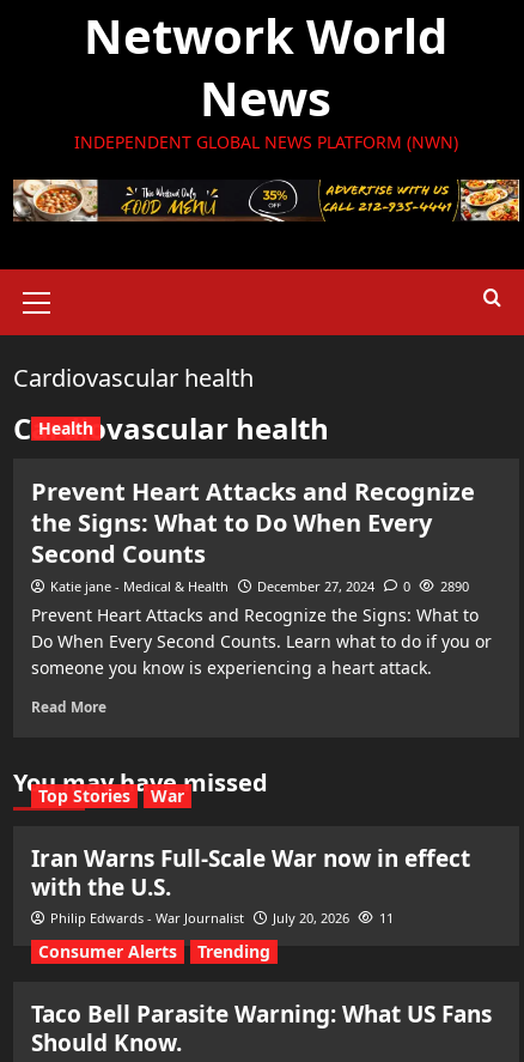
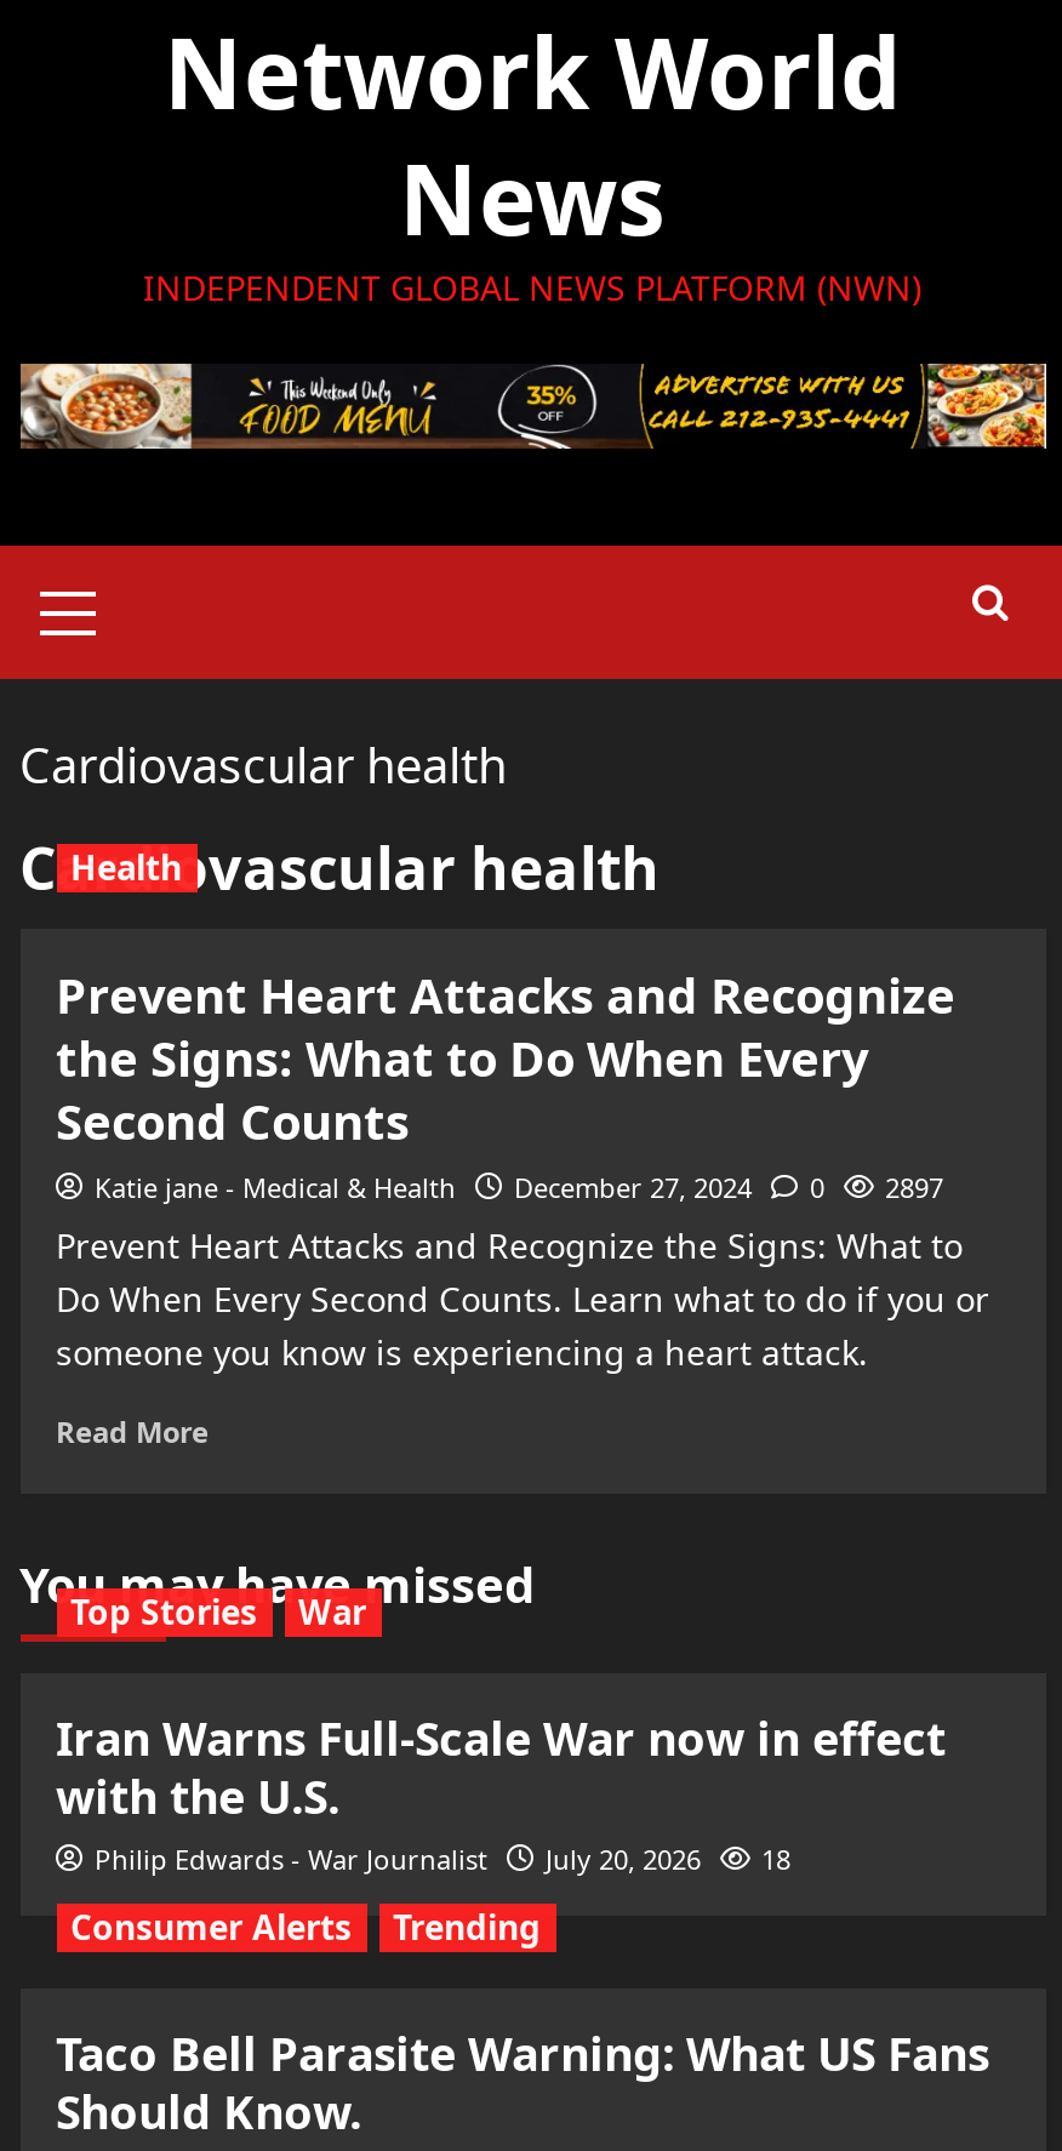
- Katie jane - Medical & Health December 27, 2024 0 2890
+ Katie jane - Medical & Health December 27, 2024 0 2897

- Philip Edwards - War Journalist July 20, 2026 11
+ Philip Edwards - War Journalist July 20, 2026 18
